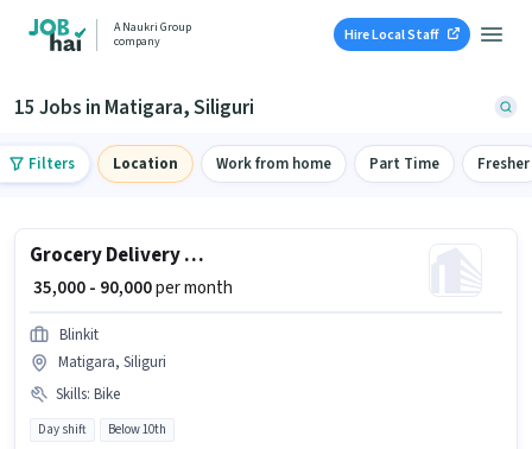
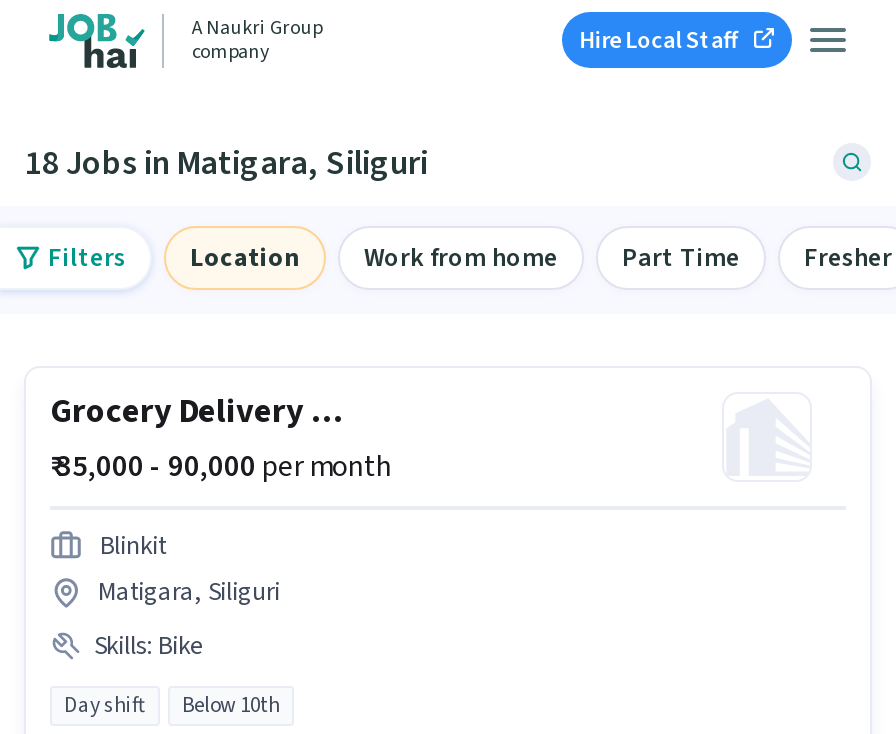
- 15 Jobs in Matigara, Siliguri
+ 18 Jobs in Matigara, Siliguri
